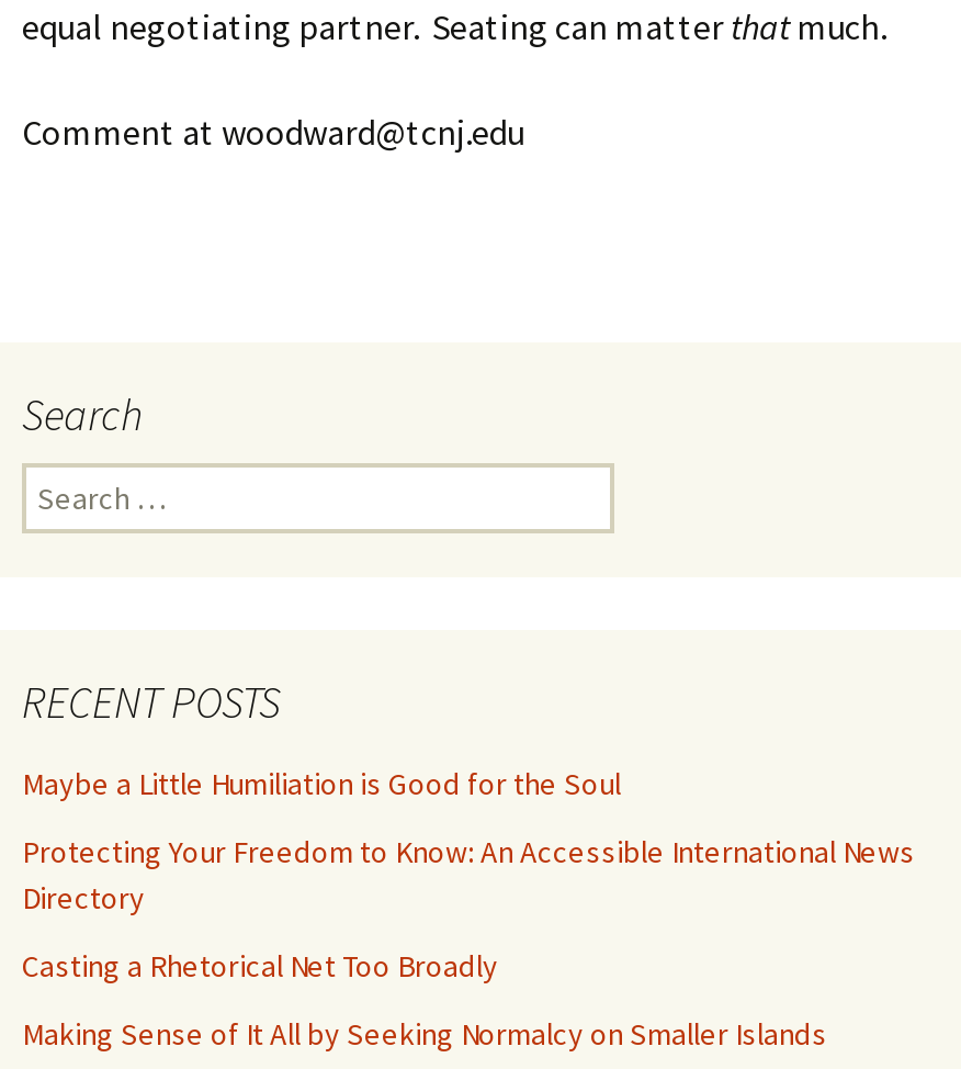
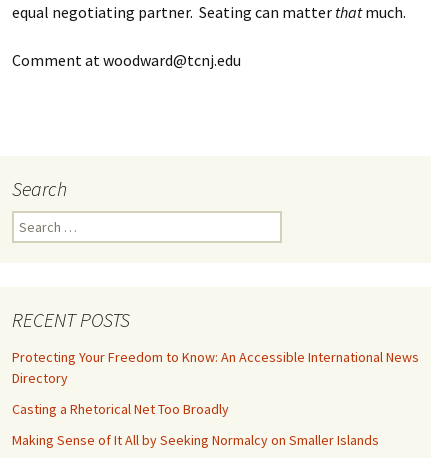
- Maybe a Little Humiliation is Good for the Soul
